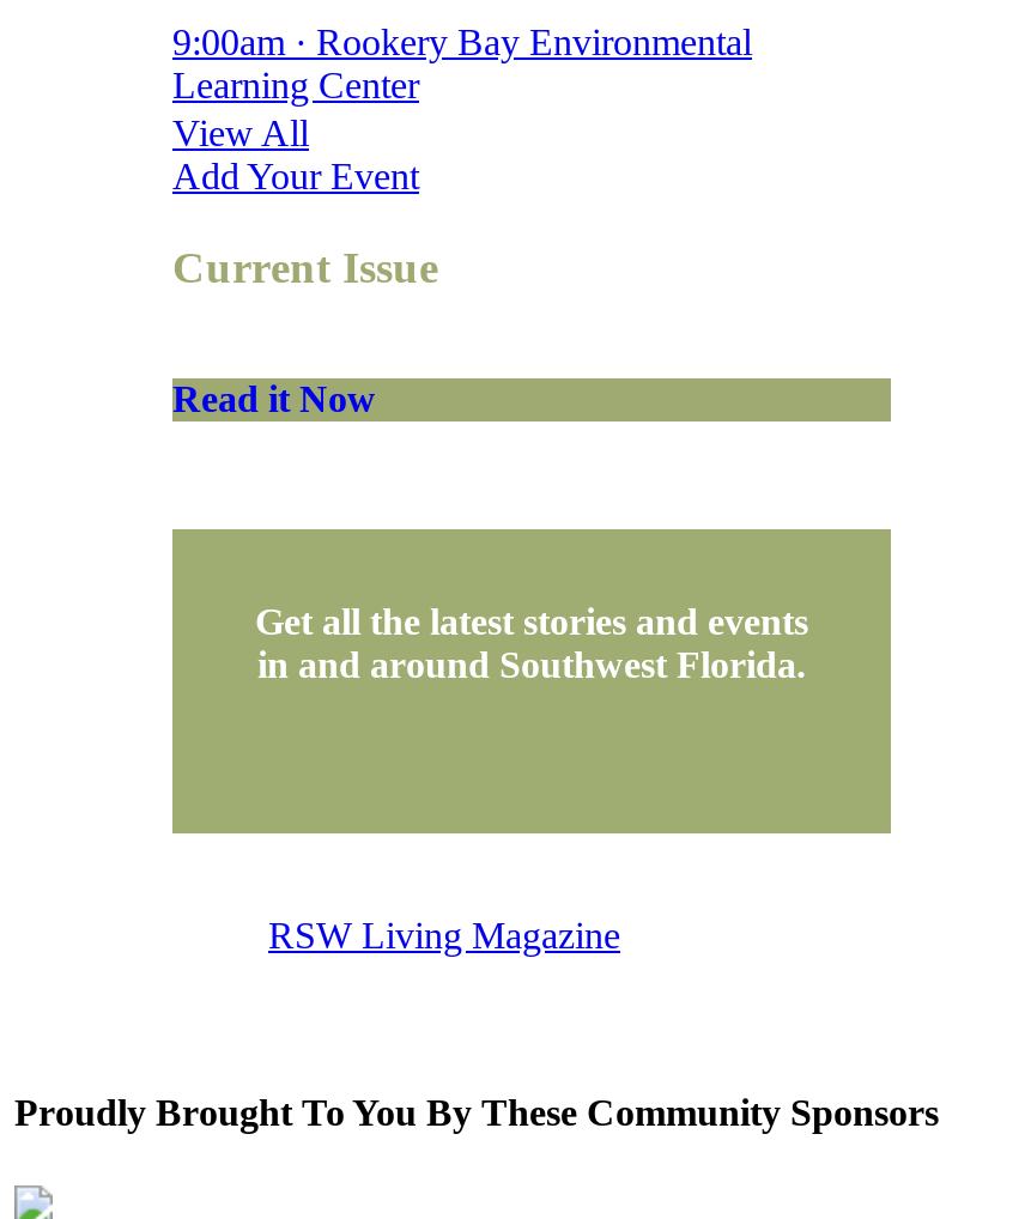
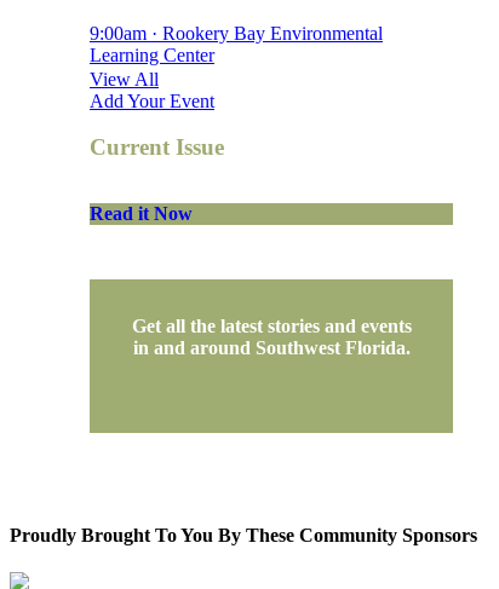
- RSW Living Magazine
